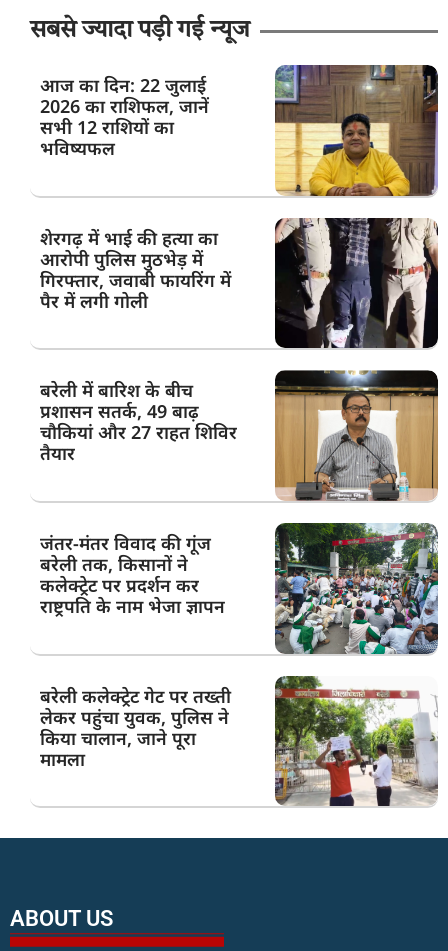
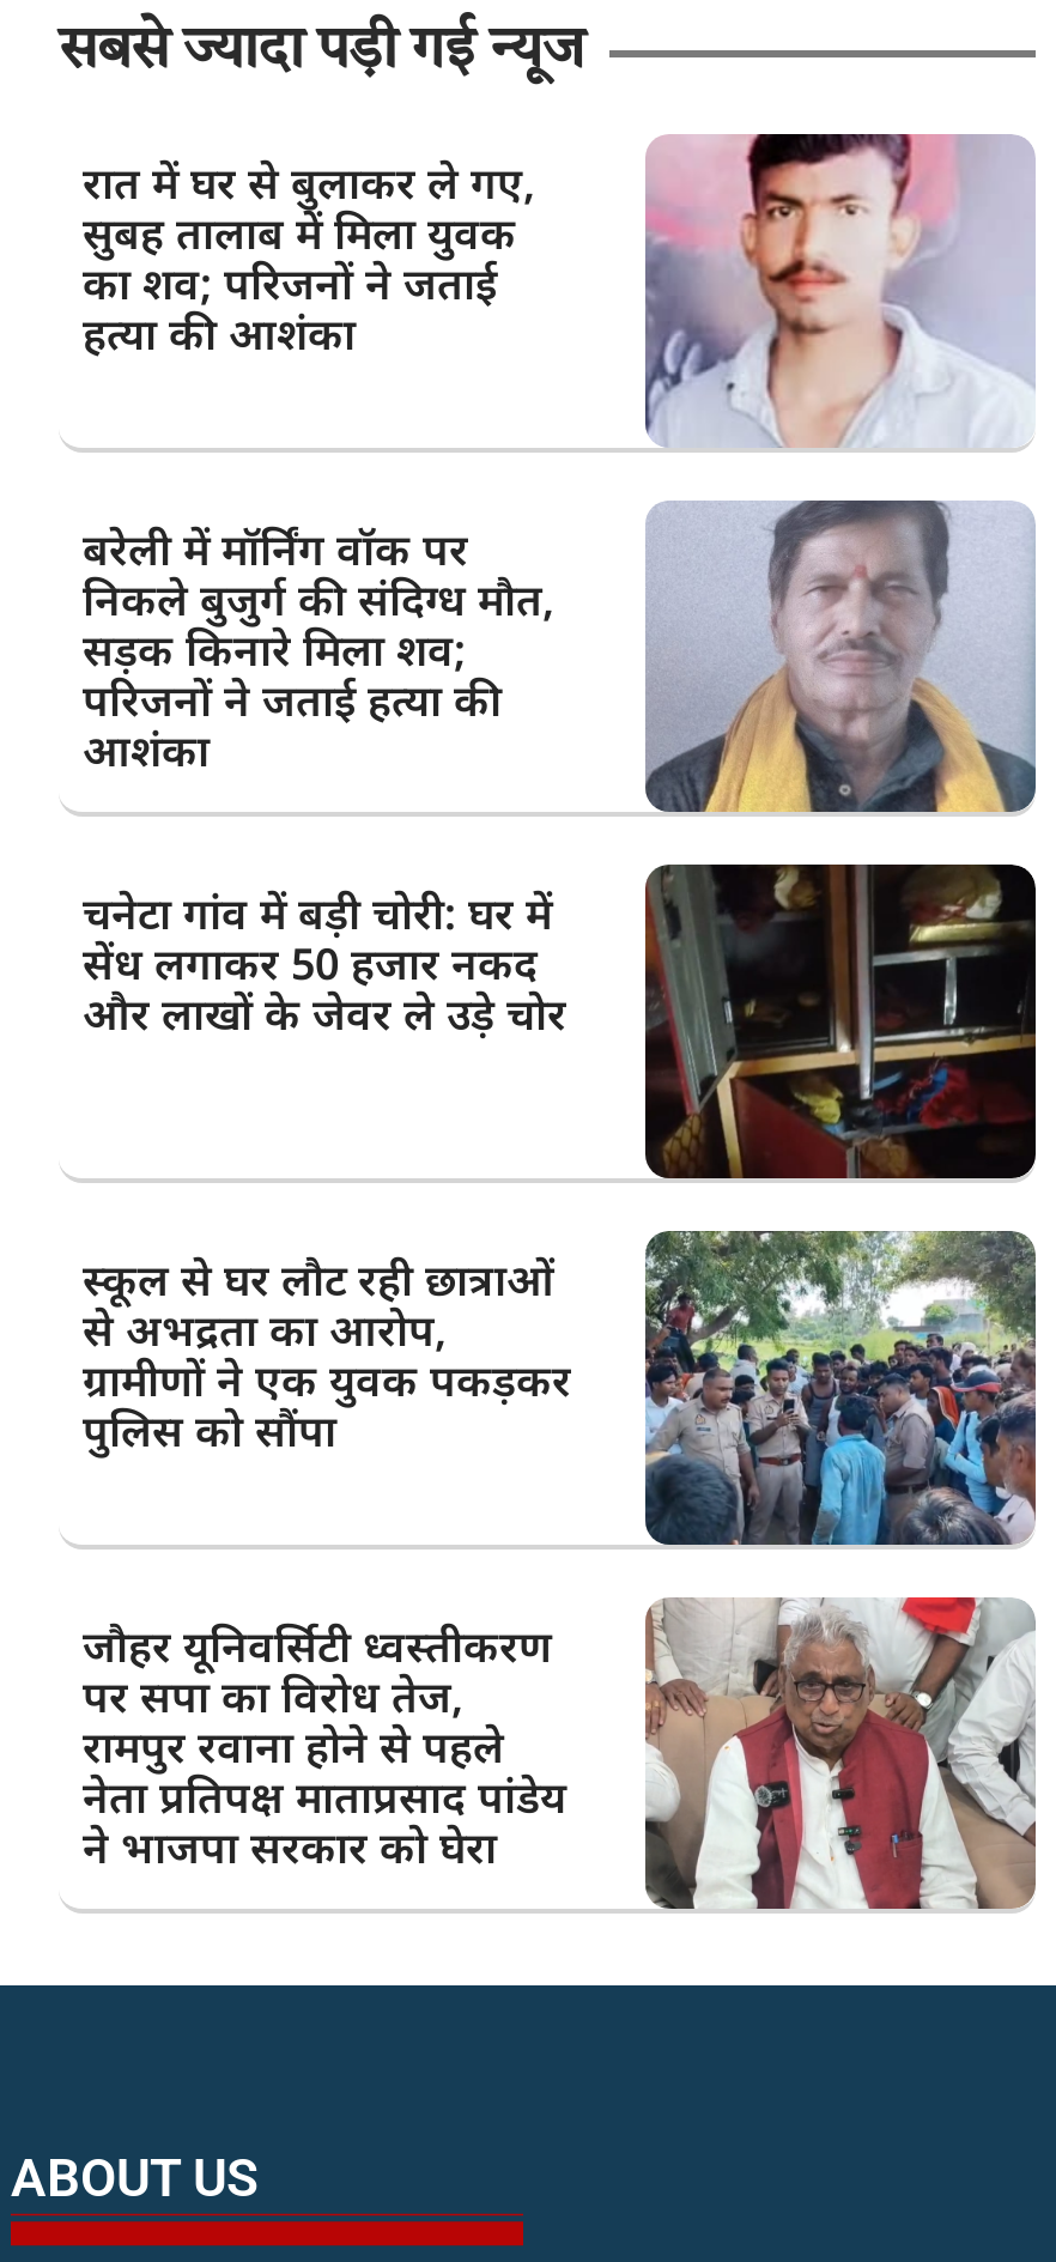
- [image]
+ [image]

- आज का दिन: 22 जुलाई
- 2026 का राशिफल, जानें
- सभी 12 राशियों का
- भविष्यफल
+ रात में घर से बुलाकर ले गए,
+ सुबह तालाब में मिला युवक
+ का शव; परिजनों ने जताई
+ हत्या की आशंका

- [image]
+ [image]

- शेरगढ़ में भाई की हत्या का
- आरोपी पुलिस मुठभेड़ में
- गिरफ्तार, जवाबी फायरिंग में
- पैर में लगी गोली
+ बरेली में मॉर्निंग वॉक पर
+ निकले बुजुर्ग की संदिग्ध मौत,
+ सड़क किनारे मिला शव;
+ परिजनों ने जताई हत्या की
+ आशंका

- [image]
- बरेली में बारिश के बीच
- प्रशासन सतर्क, 49 बाढ़
- चौकियां और 27 राहत शिविर
- तैयार
+ [image]
+ चनेटा गांव में बड़ी चोरी: घर में
+ सेंध लगाकर 50 हजार नकद
+ और लाखों के जेवर ले उड़े चोर

- [image]
+ [image]

- जंतर-मंतर विवाद की गूंज
- बरेली तक, किसानों ने
- कलेक्ट्रेट पर प्रदर्शन कर
- राष्ट्रपति के नाम भेजा ज्ञापन
+ स्कूल से घर लौट रही छात्राओं
+ से अभद्रता का आरोप,
+ ग्रामीणों ने एक युवक पकड़कर
+ पुलिस को सौंपा

- [image]
+ [image]

- बरेली कलेक्ट्रेट गेट पर तख्ती
- लेकर पहुंचा युवक, पुलिस ने
- किया चालान, जाने पूरा
- मामला
+ जौहर यूनिवर्सिटी ध्वस्तीकरण
+ पर सपा का विरोध तेज,
+ रामपुर रवाना होने से पहले
+ नेता प्रतिपक्ष माताप्रसाद पांडेय
+ ने भाजपा सरकार को घेरा
